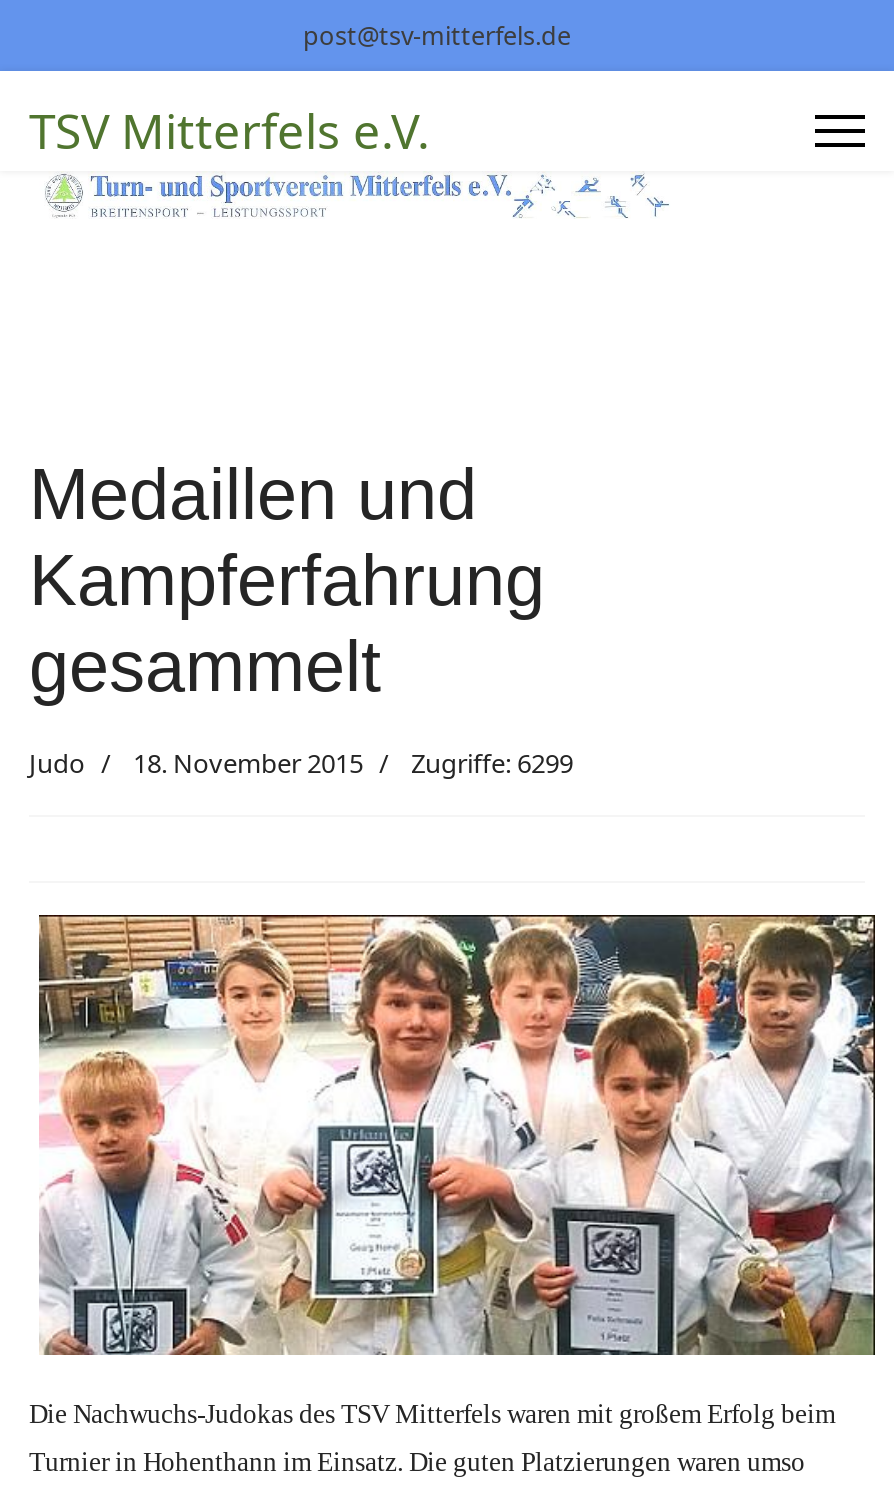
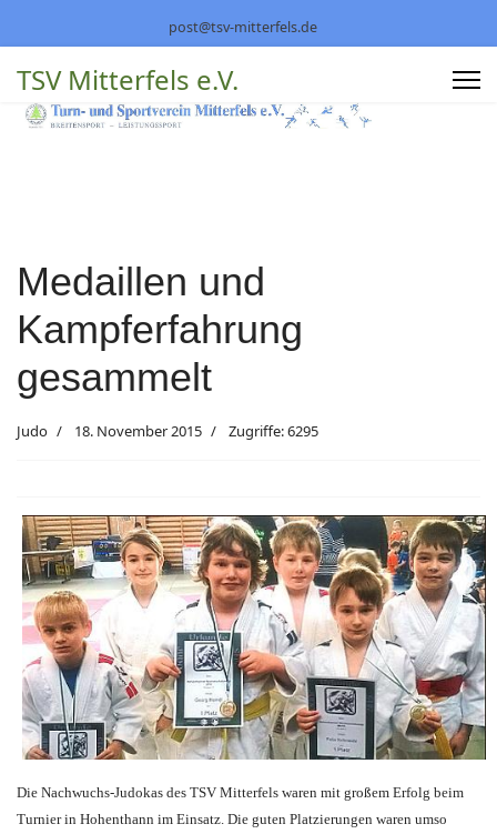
- Judo 18. November 2015 Zugriffe: 6299
+ Judo 18. November 2015 Zugriffe: 6295
